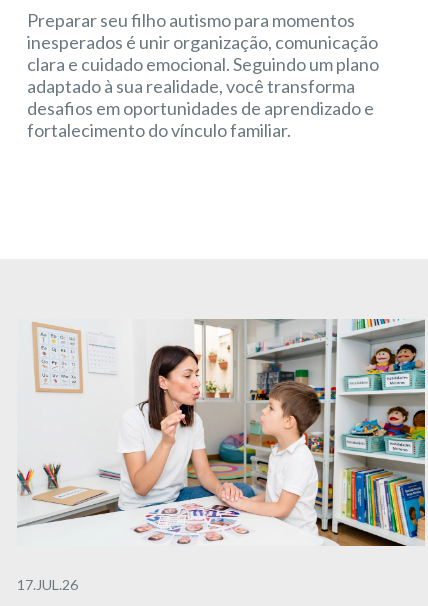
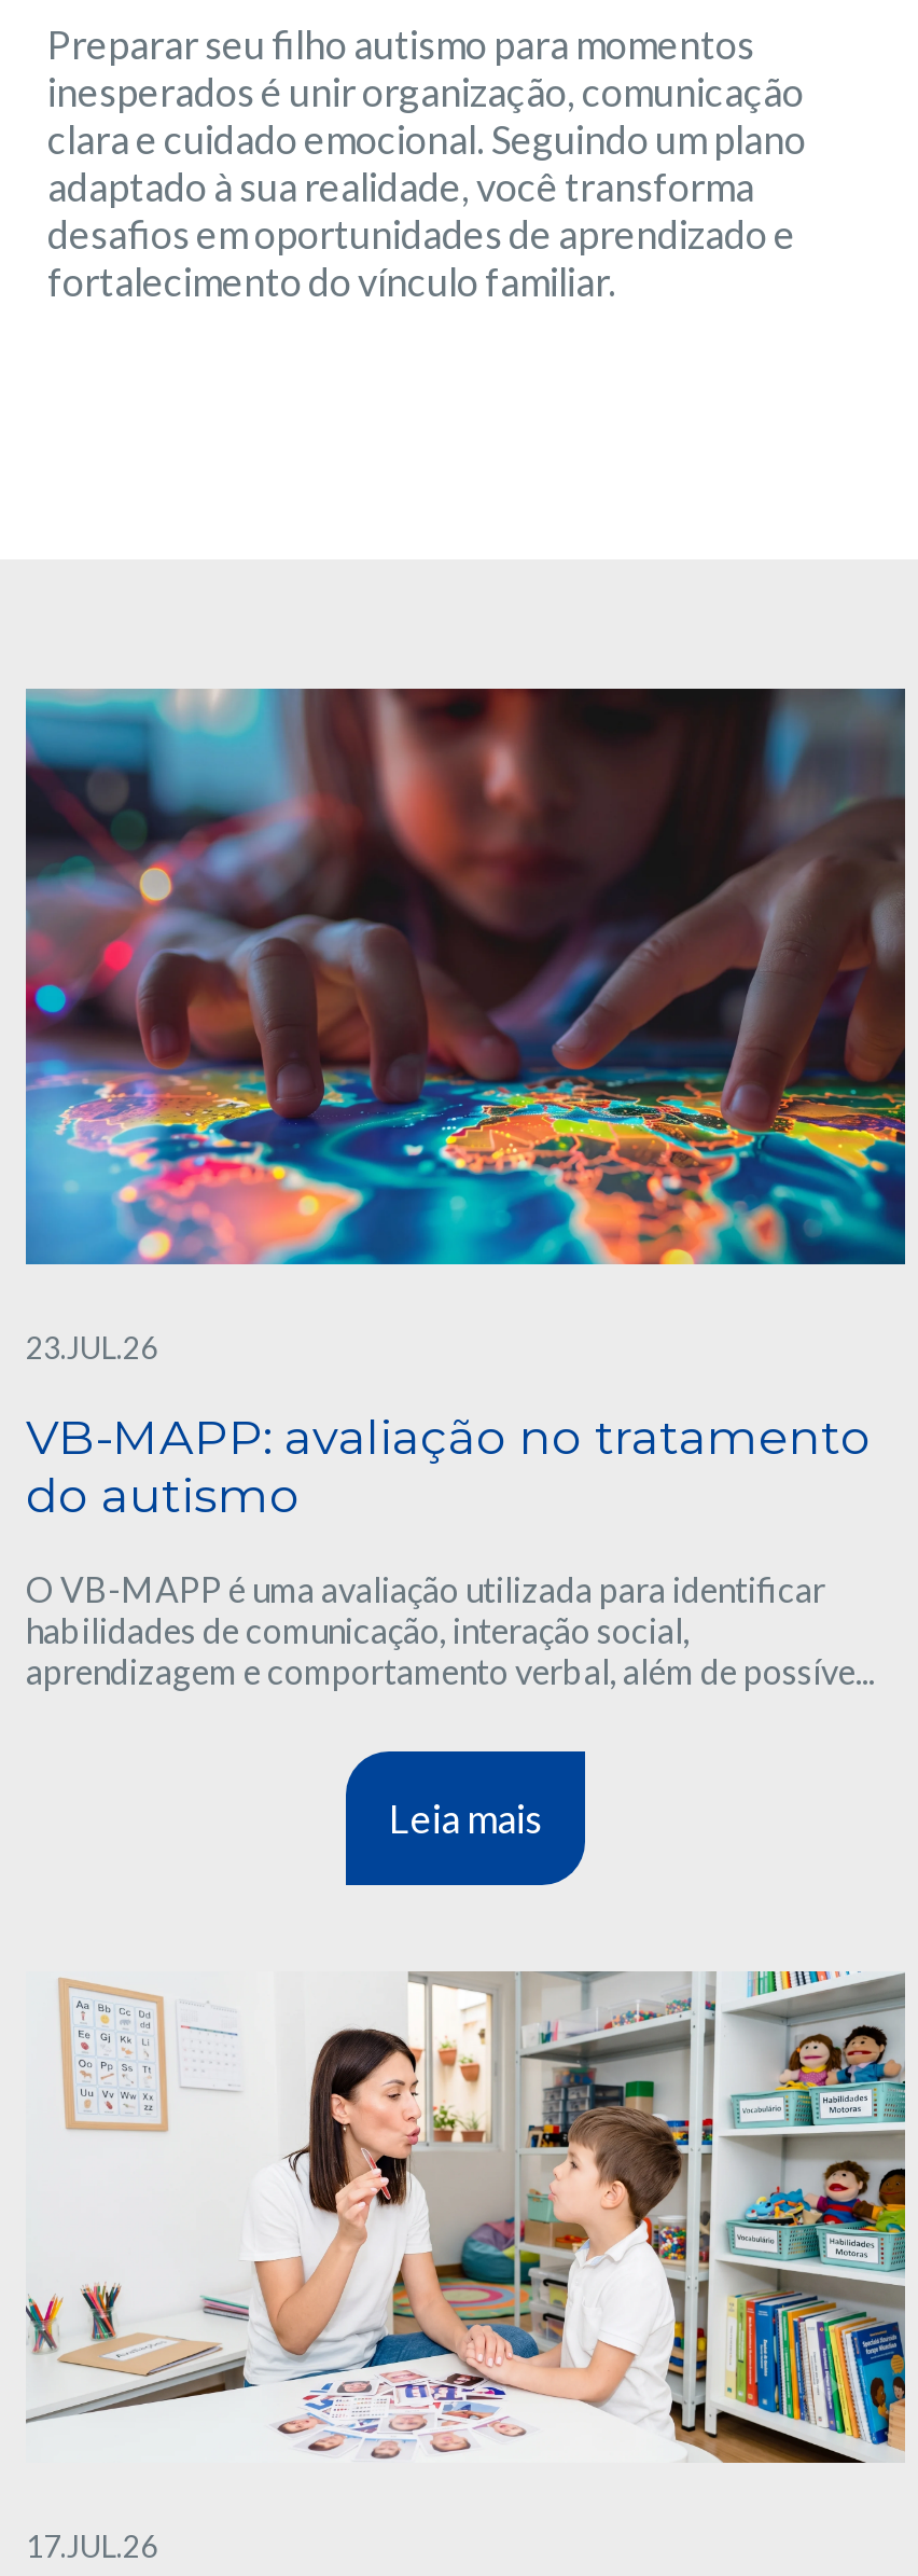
+ [image]
+ 23.JUL.26
+ VB-MAPP: avaliação no tratamento
+ do autismo
+ O VB-MAPP é uma avaliação utilizada para identificar
+ habilidades de comunicação, interação social,
+ aprendizagem e comportamento verbal, além de possíve...
+ Leia mais
